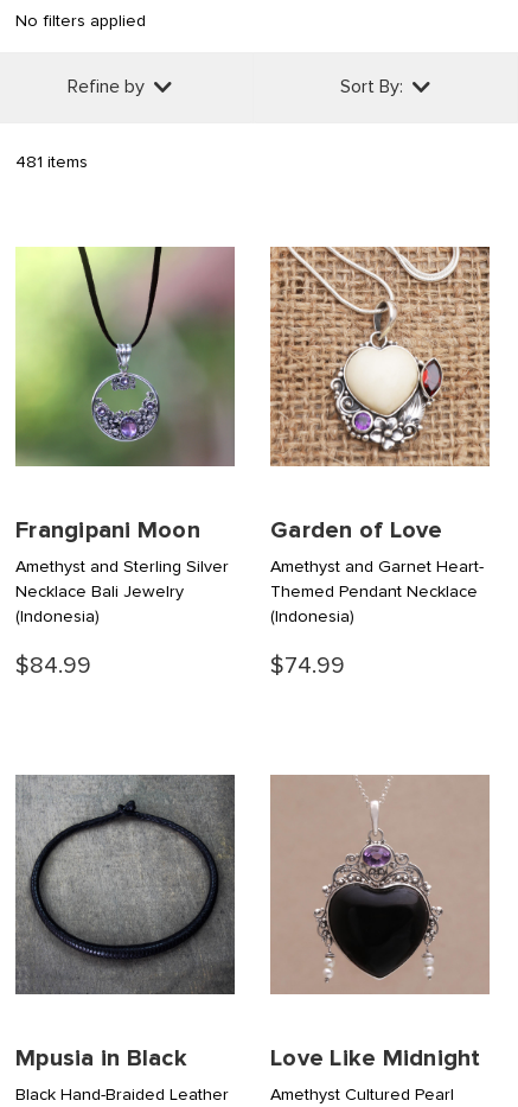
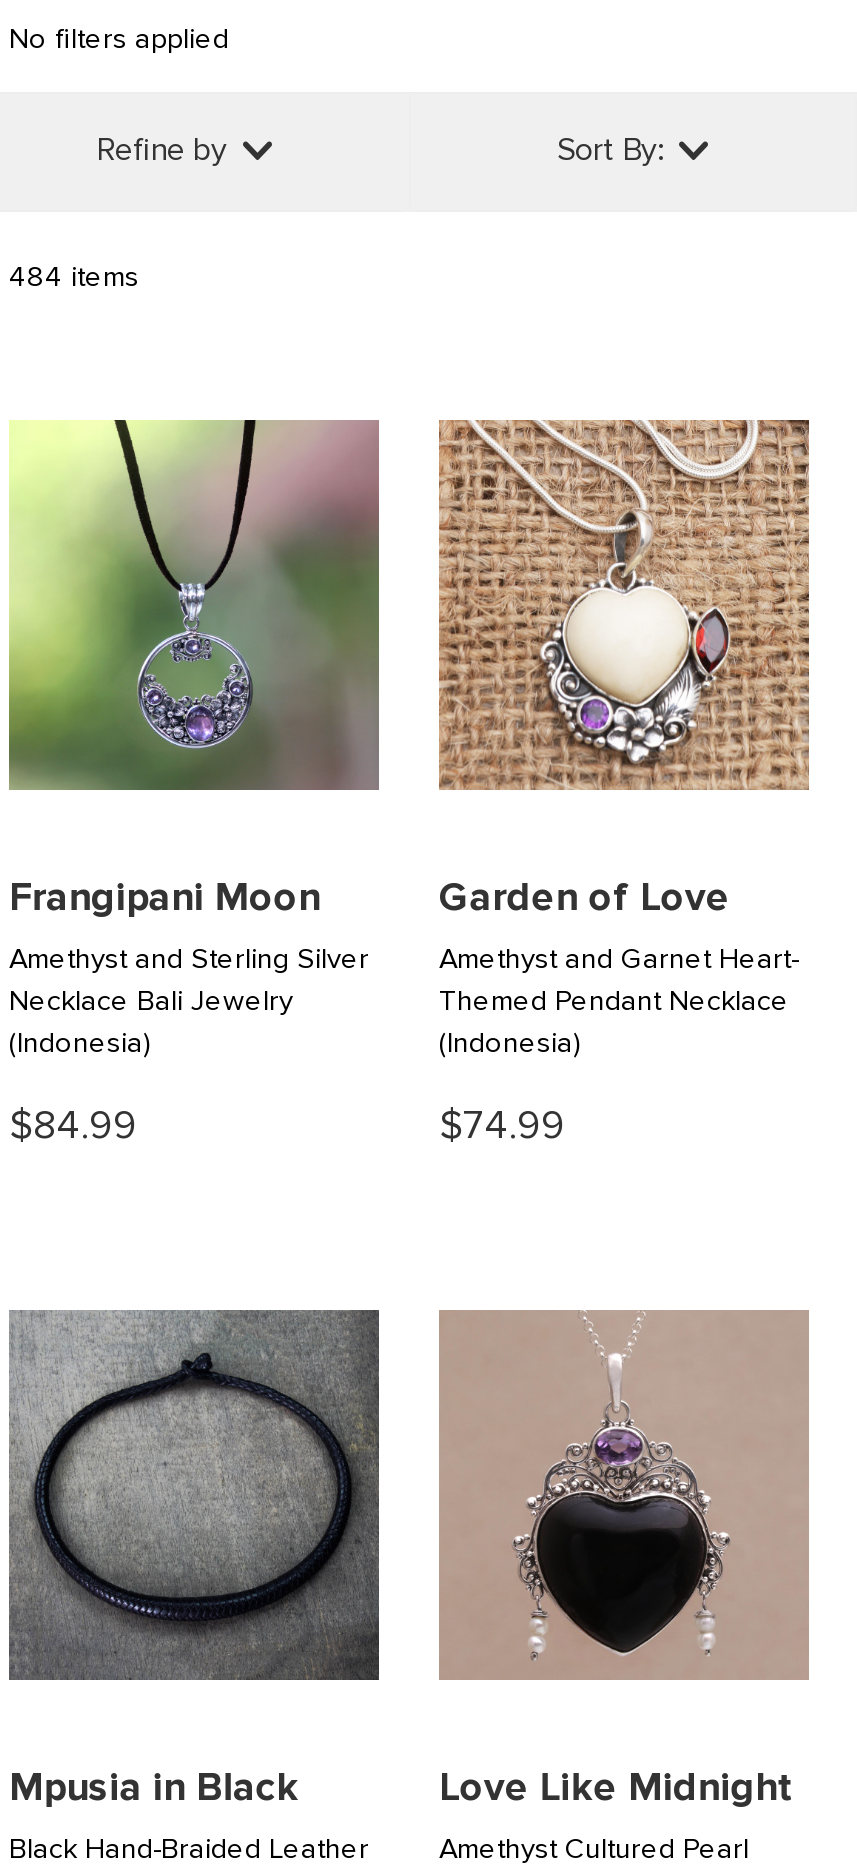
- 481 items
+ 484 items
